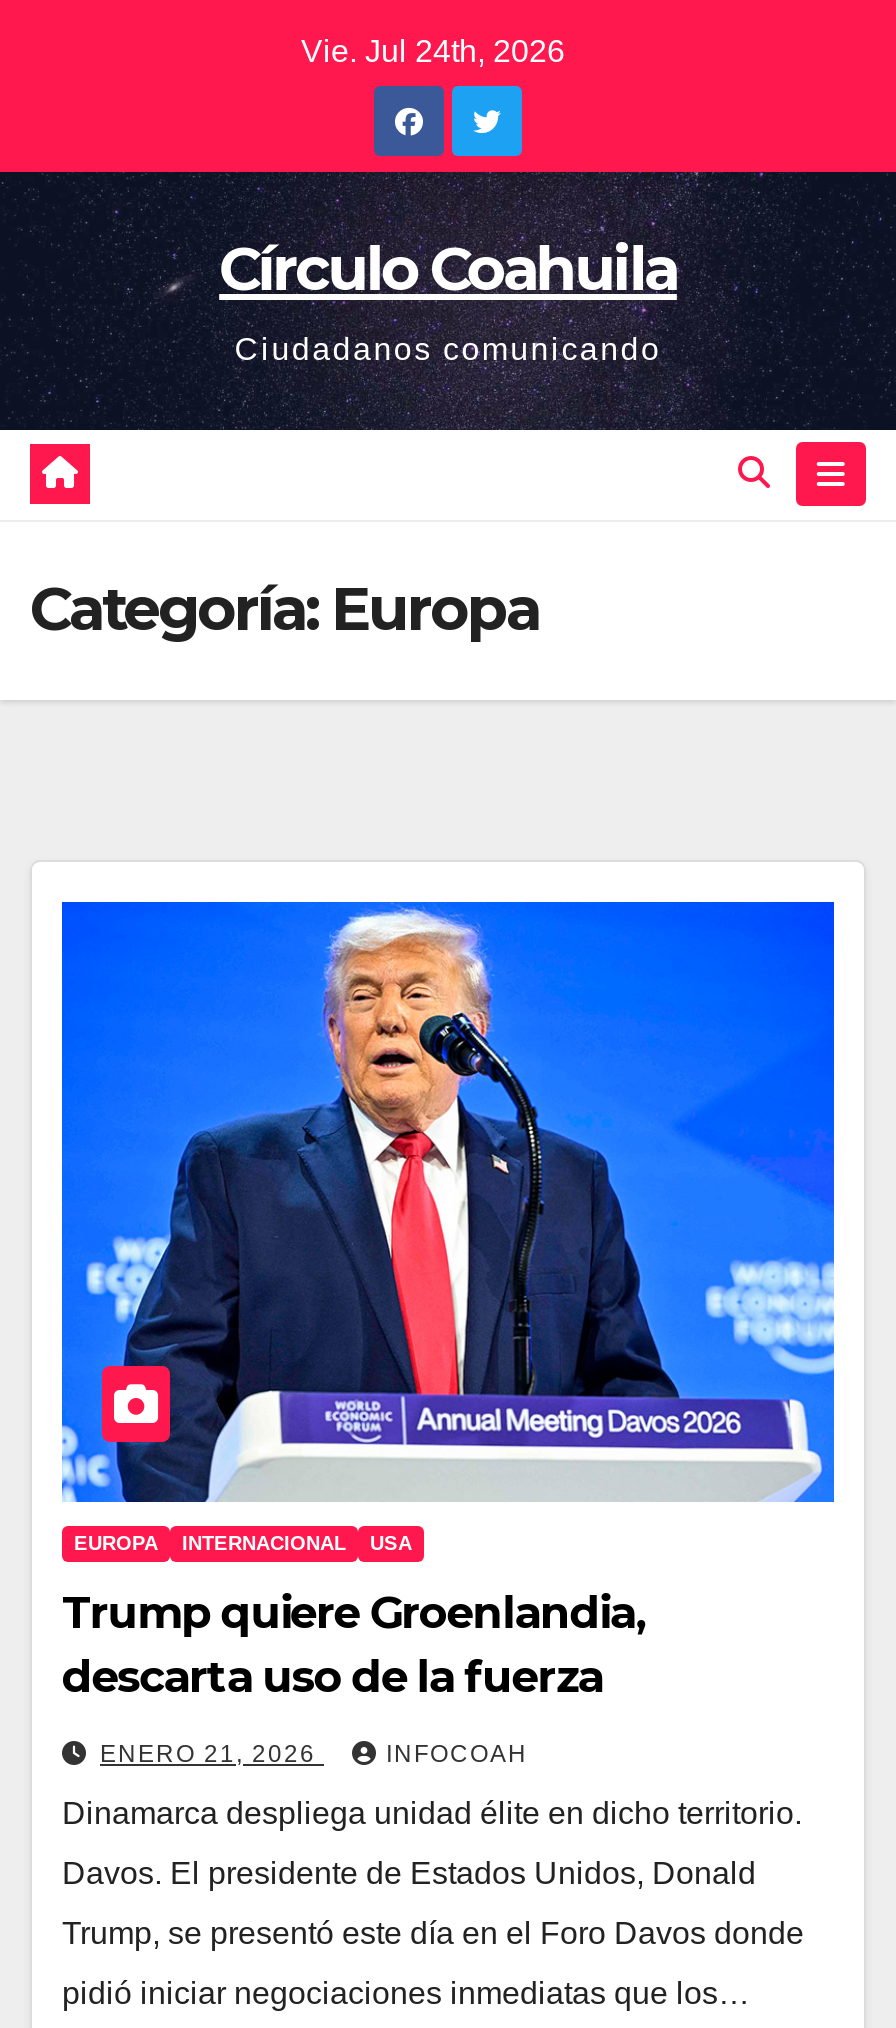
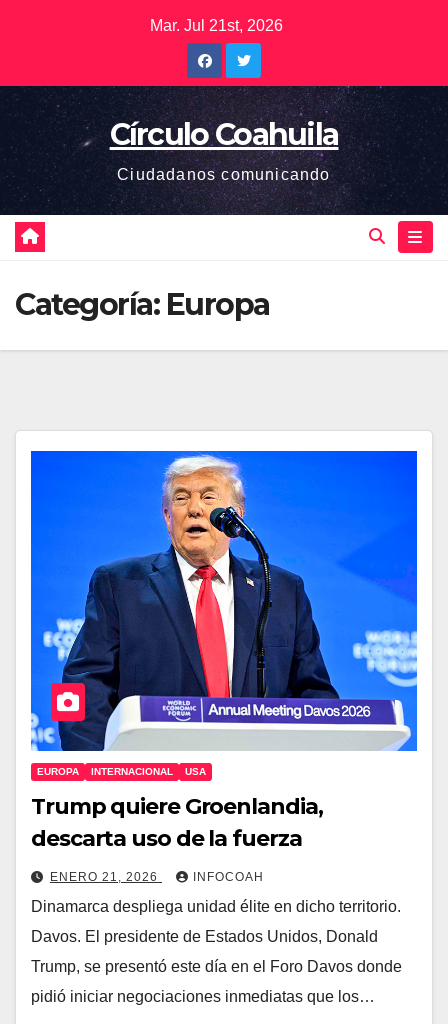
- Vie. Jul 24th, 2026
+ Mar. Jul 21st, 2026
